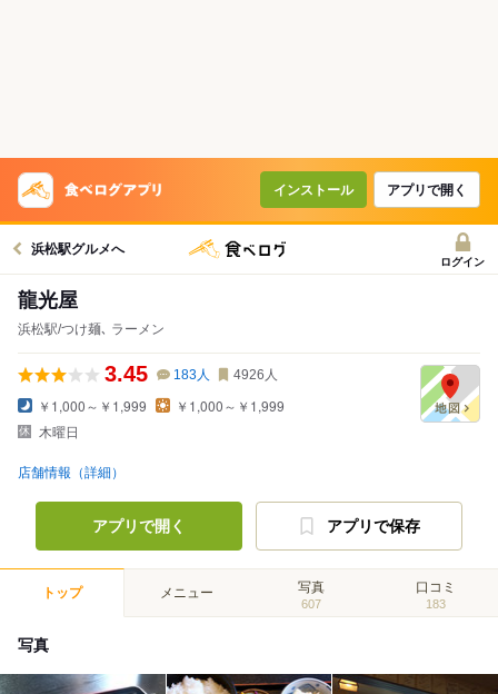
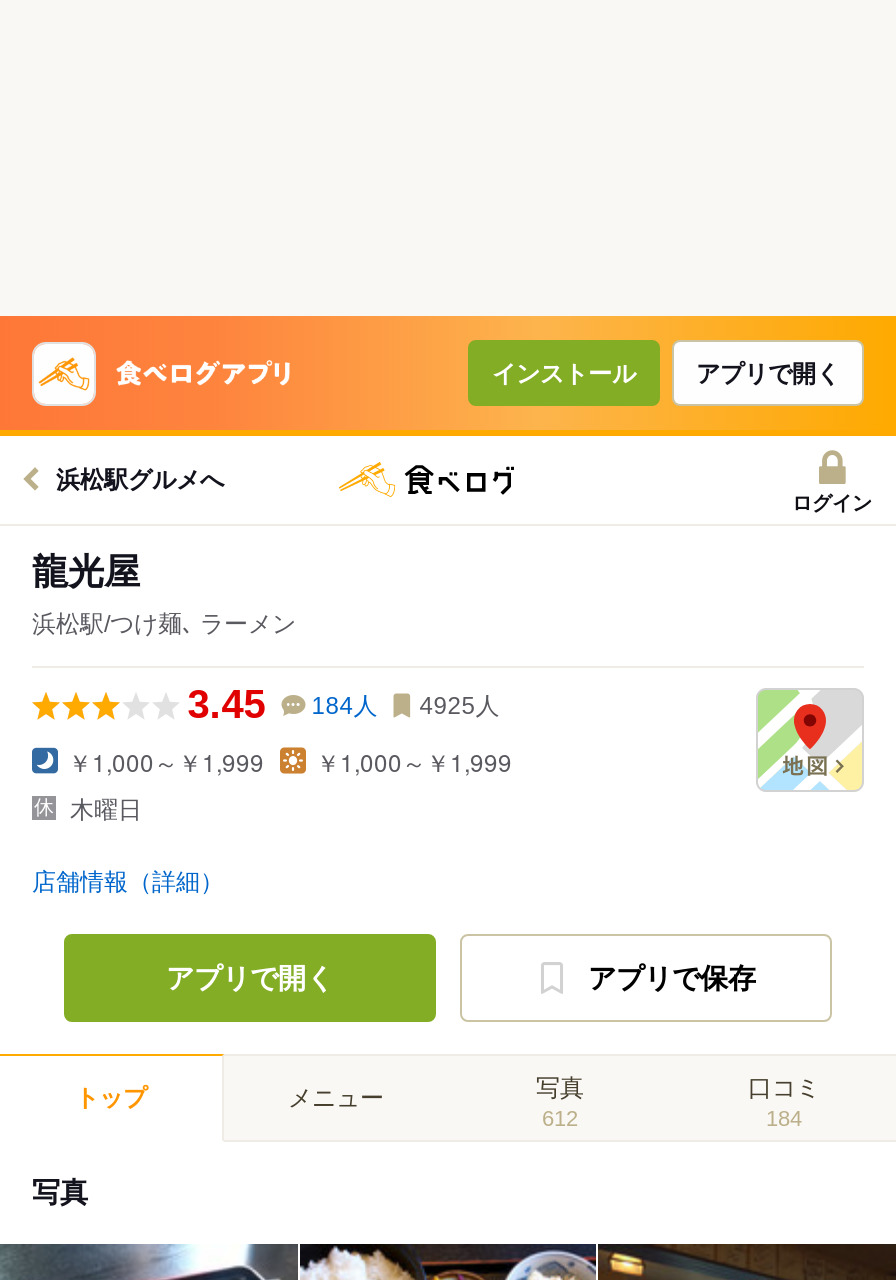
- 183人
+ 184人

- 4926人
+ 4925人

- 607
+ 612

- 183
+ 184
